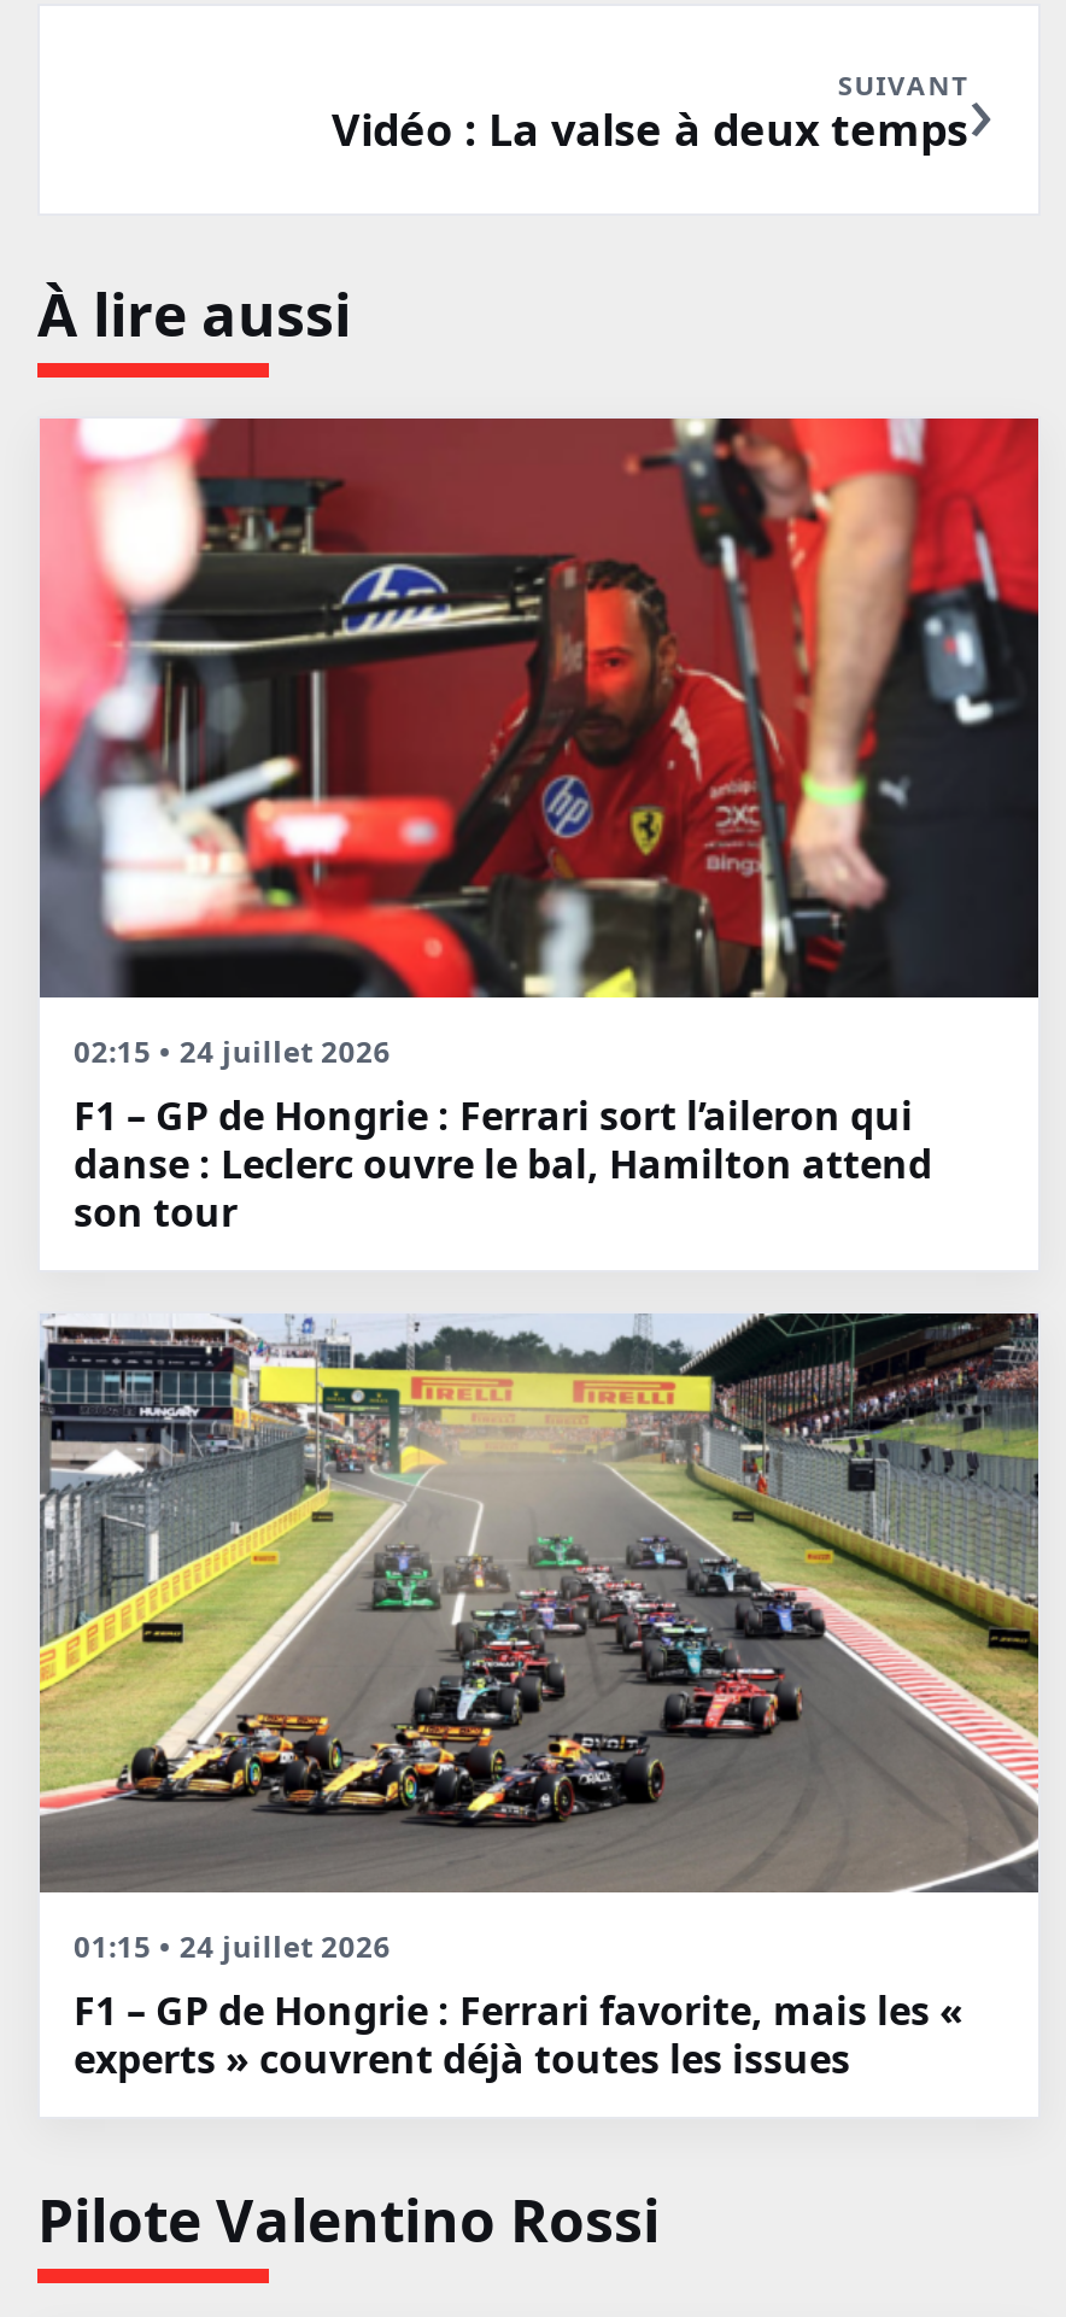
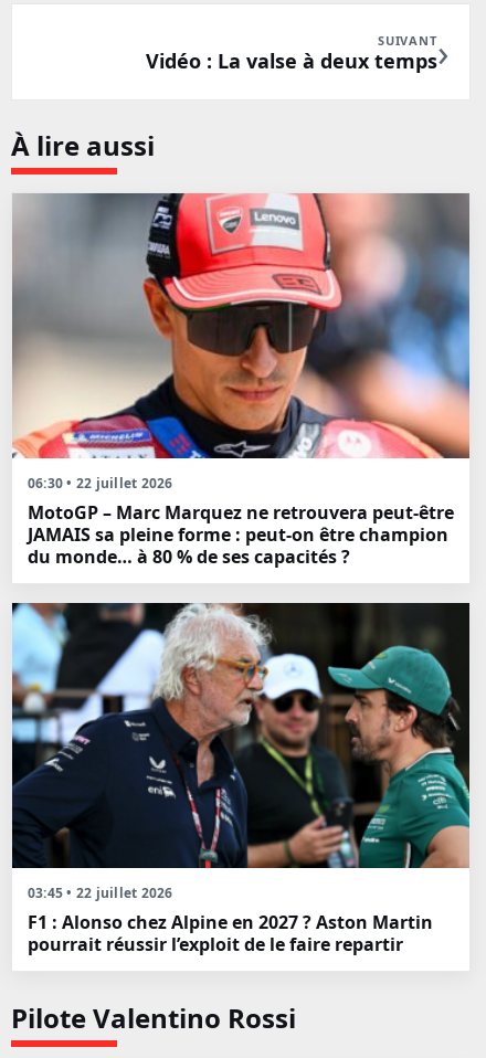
- [image]
- 02:15 • 24 juillet 2026
- F1 – GP de Hongrie : Ferrari sort l’aileron qui
- danse : Leclerc ouvre le bal, Hamilton attend
- son tour
+ [image]
+ 06:30 • 22 juillet 2026
+ MotoGP – Marc Marquez ne retrouvera peut-être
+ JAMAIS sa pleine forme : peut-on être champion
+ du monde… à 80 % de ses capacités ?

- [image]
- 01:15 • 24 juillet 2026
- F1 – GP de Hongrie : Ferrari favorite, mais les «
- experts » couvrent déjà toutes les issues
+ [image]
+ 03:45 • 22 juillet 2026
+ F1 : Alonso chez Alpine en 2027 ? Aston Martin
+ pourrait réussir l’exploit de le faire repartir
